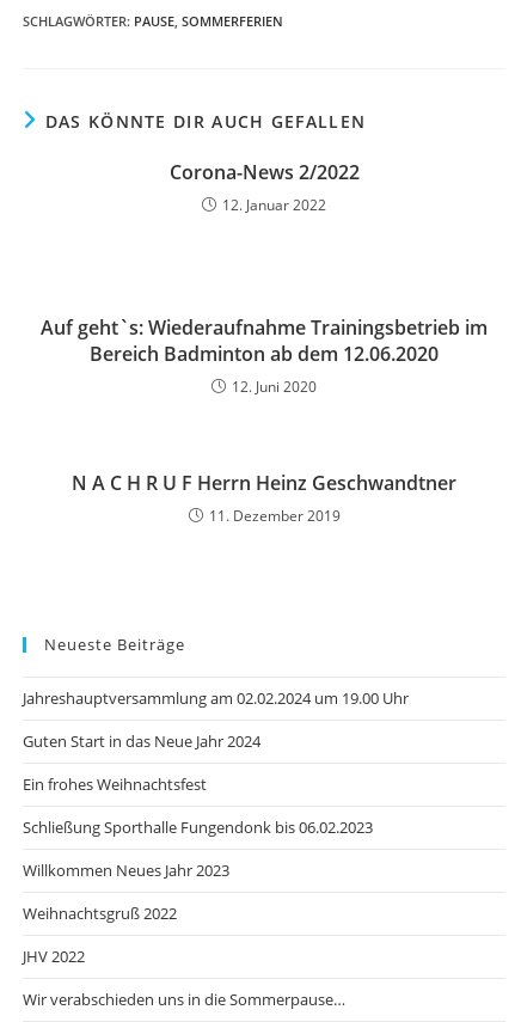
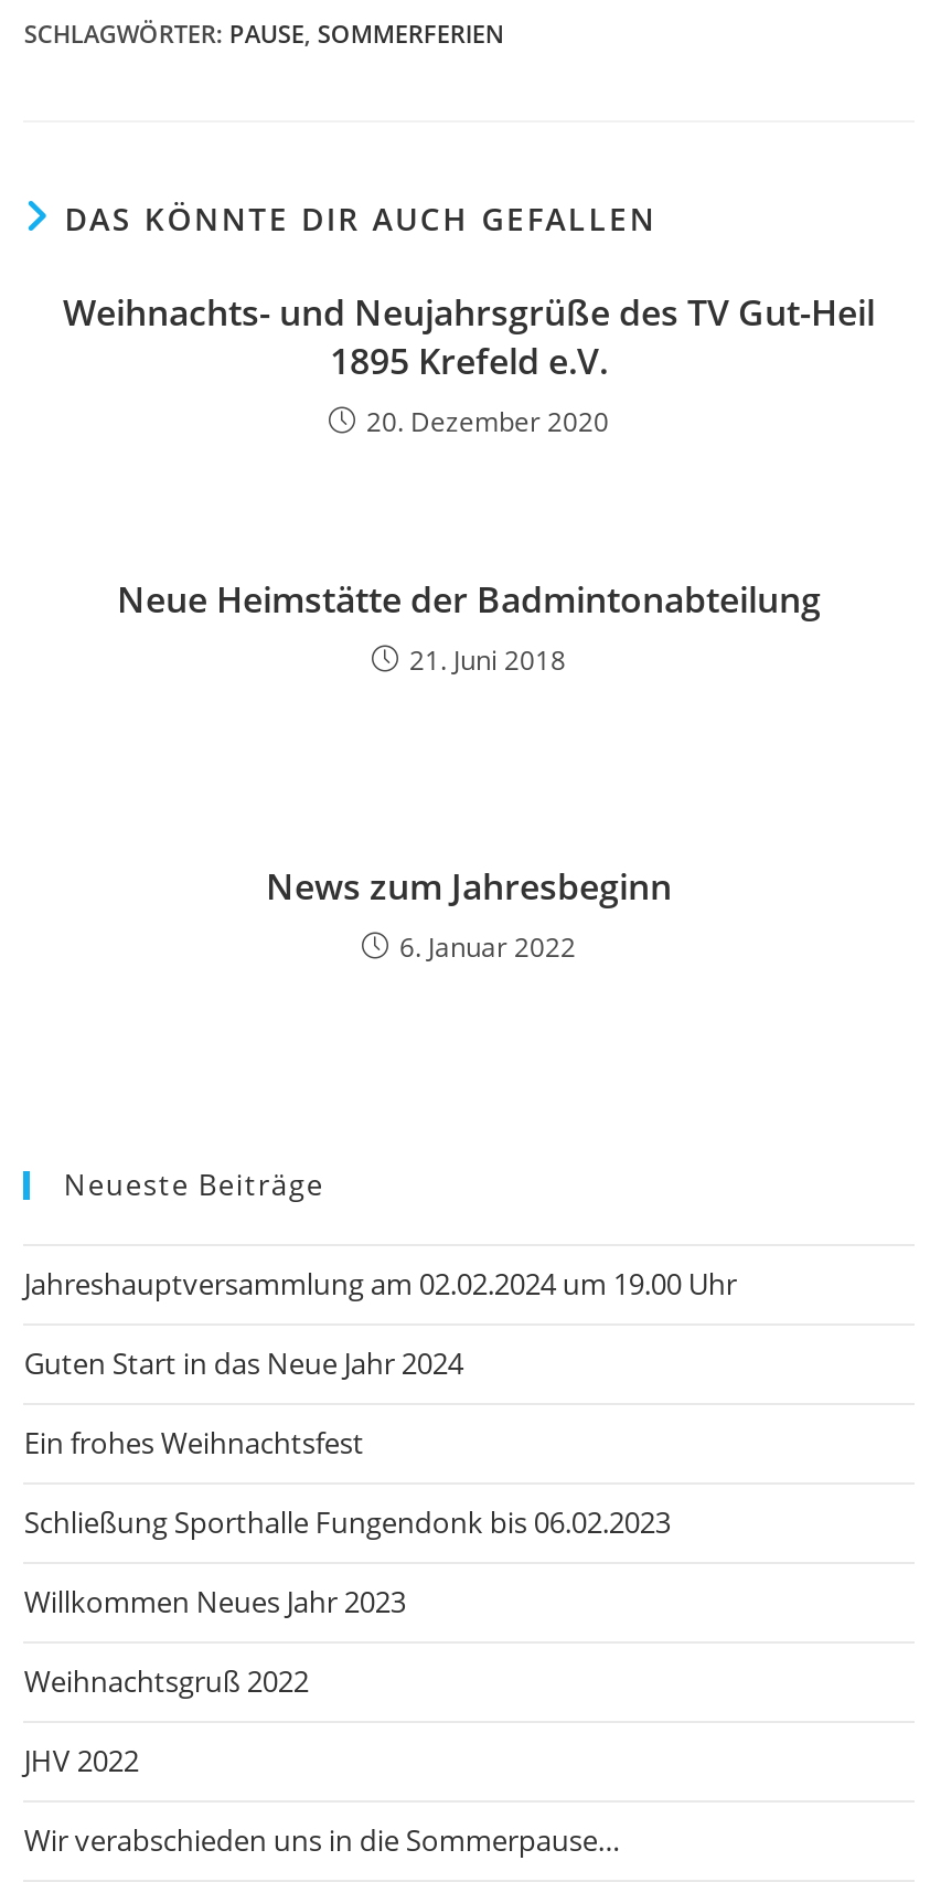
- Corona-News 2/2022
- 12. Januar 2022
+ Weihnachts- und Neujahrsgrüße des TV Gut-Heil
+ 1895 Krefeld e.V.
+ 20. Dezember 2020

- Auf geht`s: Wiederaufnahme Trainingsbetrieb im
- Bereich Badminton ab dem 12.06.2020
- 12. Juni 2020
+ Neue Heimstätte der Badmintonabteilung
+ 21. Juni 2018

- N A C H R U F Herrn Heinz Geschwandtner
- 11. Dezember 2019
+ News zum Jahresbeginn
+ 6. Januar 2022
